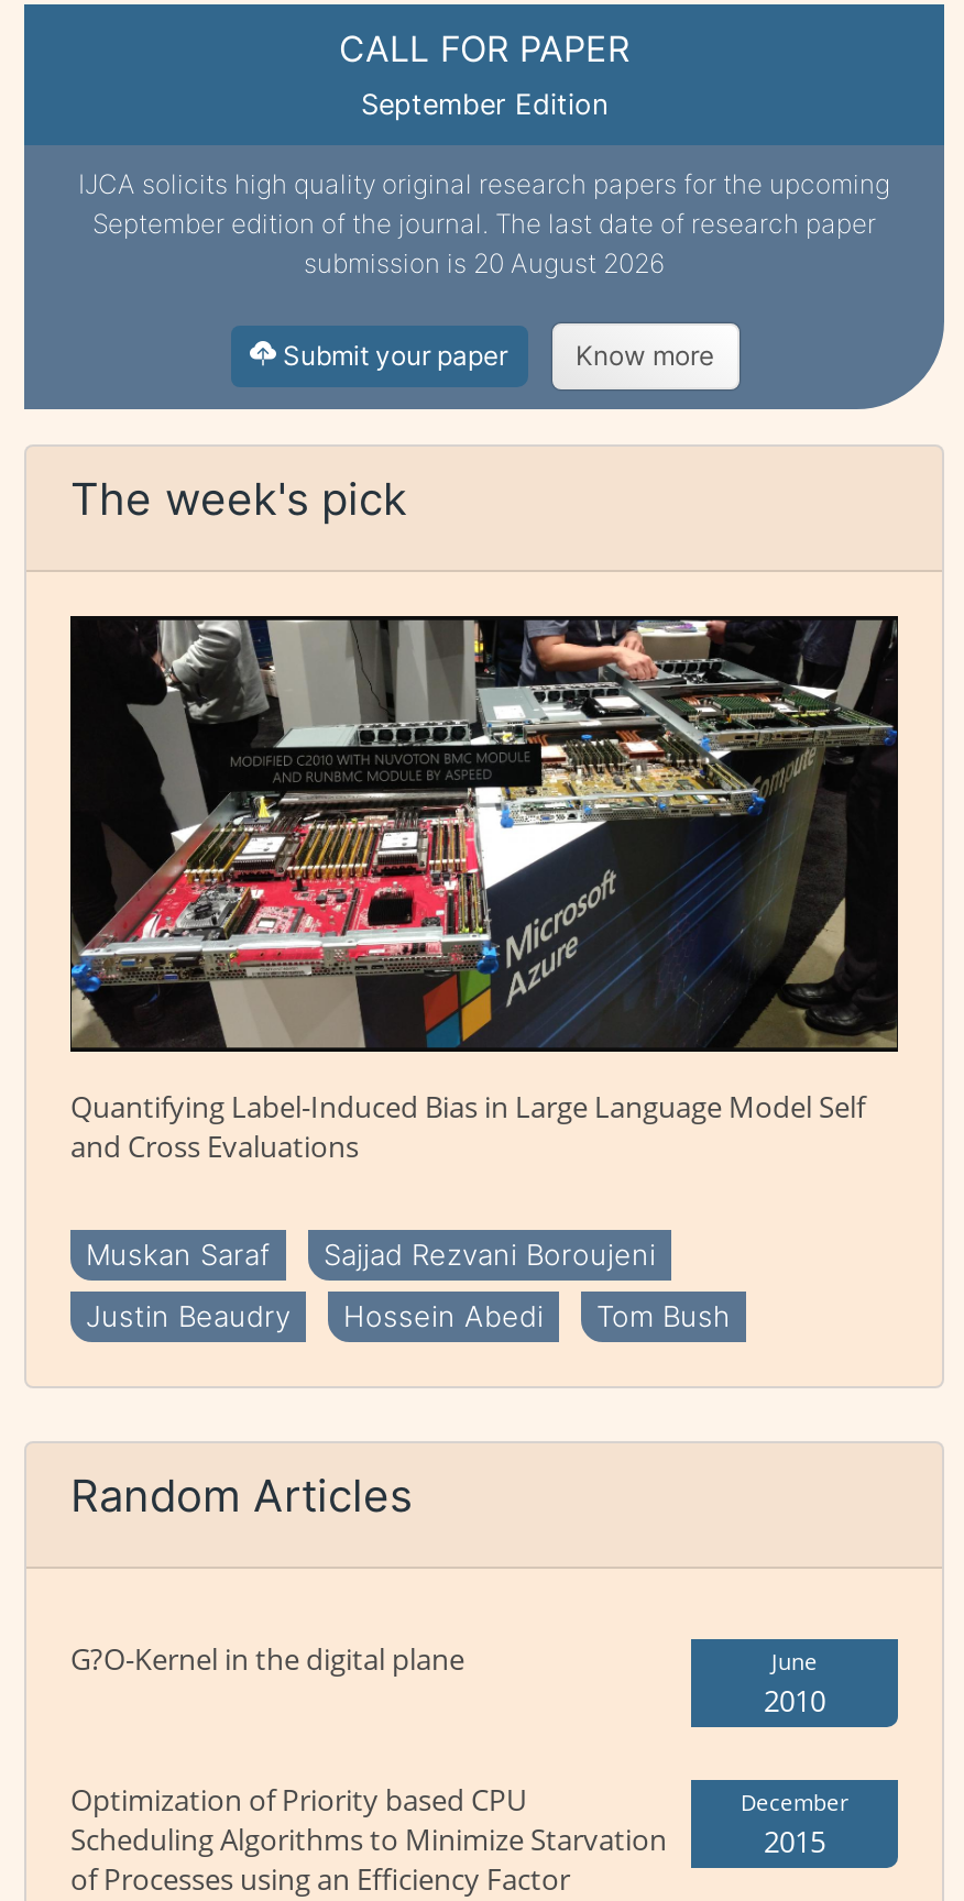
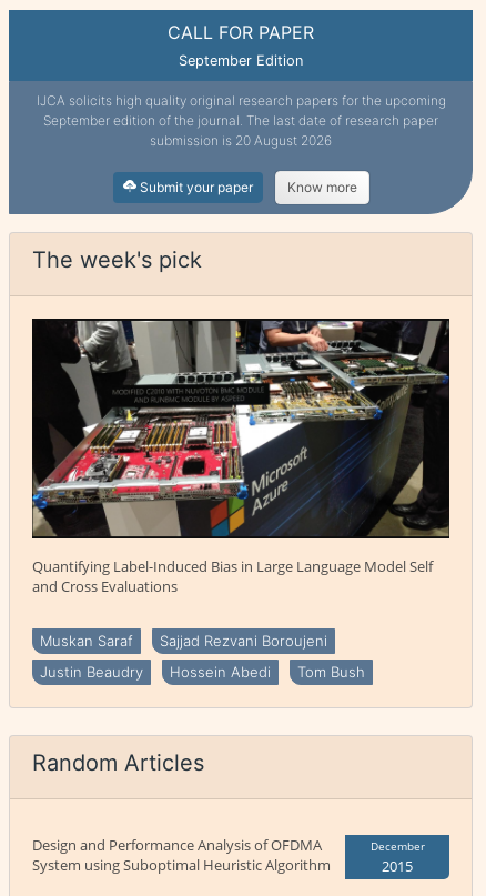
- G?O-Kernel in the digital plane
- June
- 2010
- Optimization of Priority based CPU
- Scheduling Algorithms to Minimize Starvation
- of Processes using an Efficiency Factor
+ Design and Performance Analysis of OFDMA
+ System using Suboptimal Heuristic Algorithm
